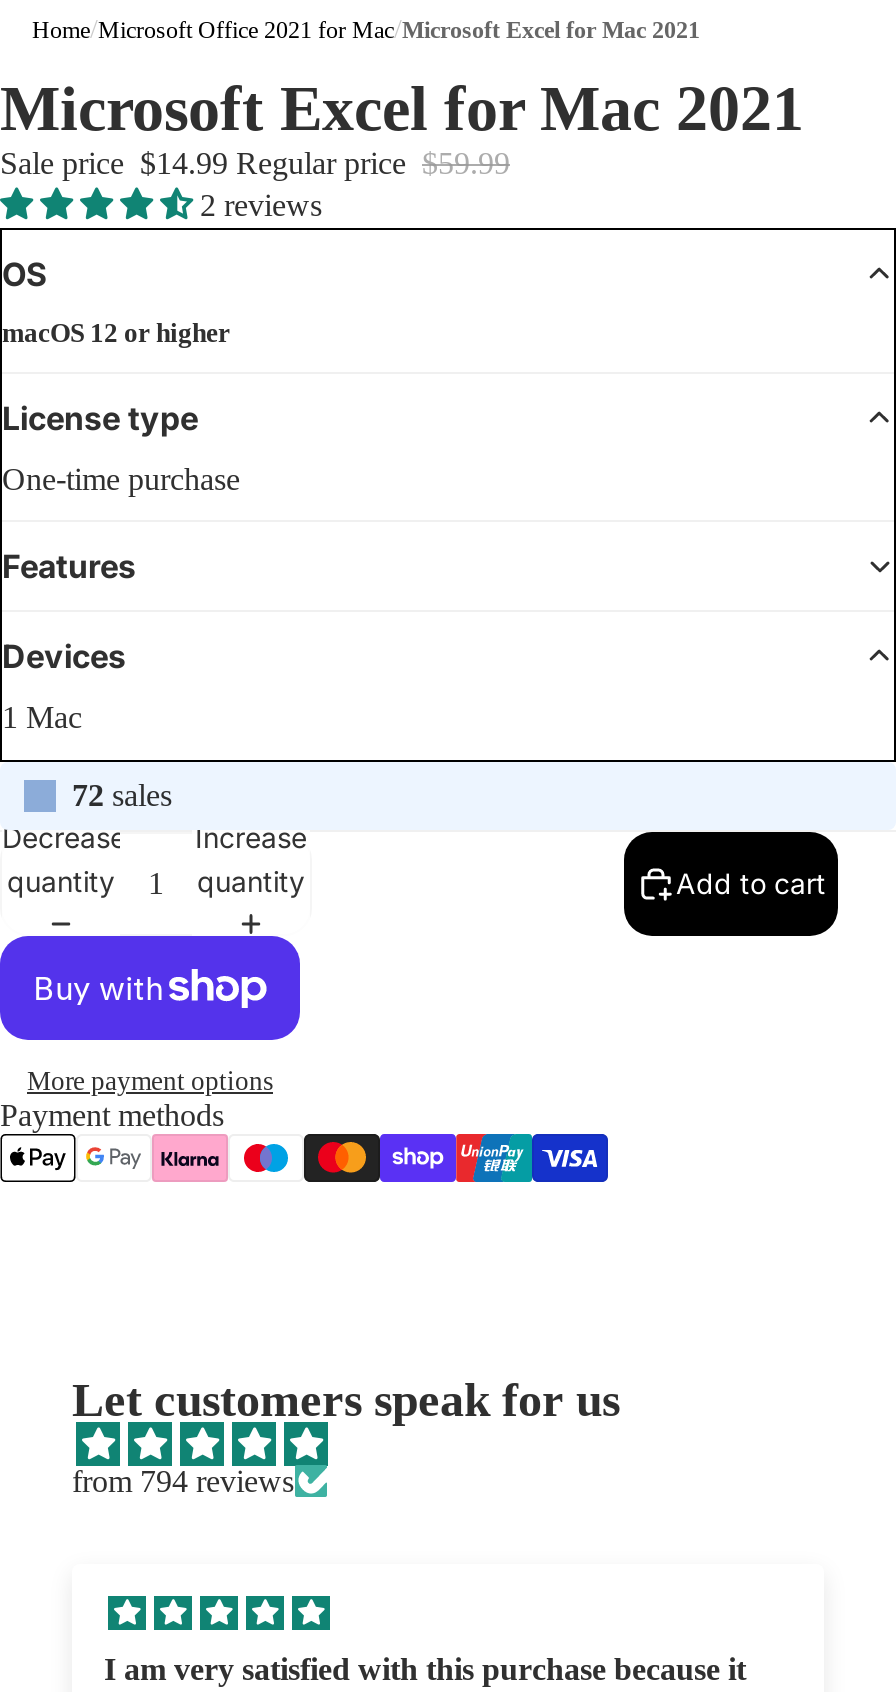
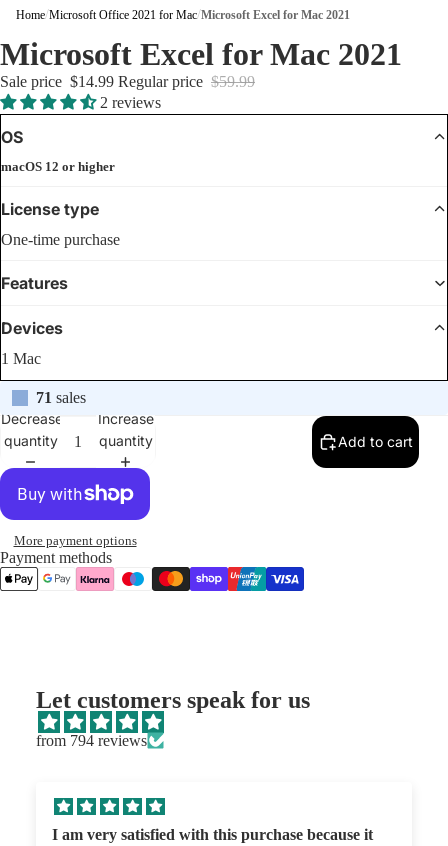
- 72 sales
+ 71 sales
